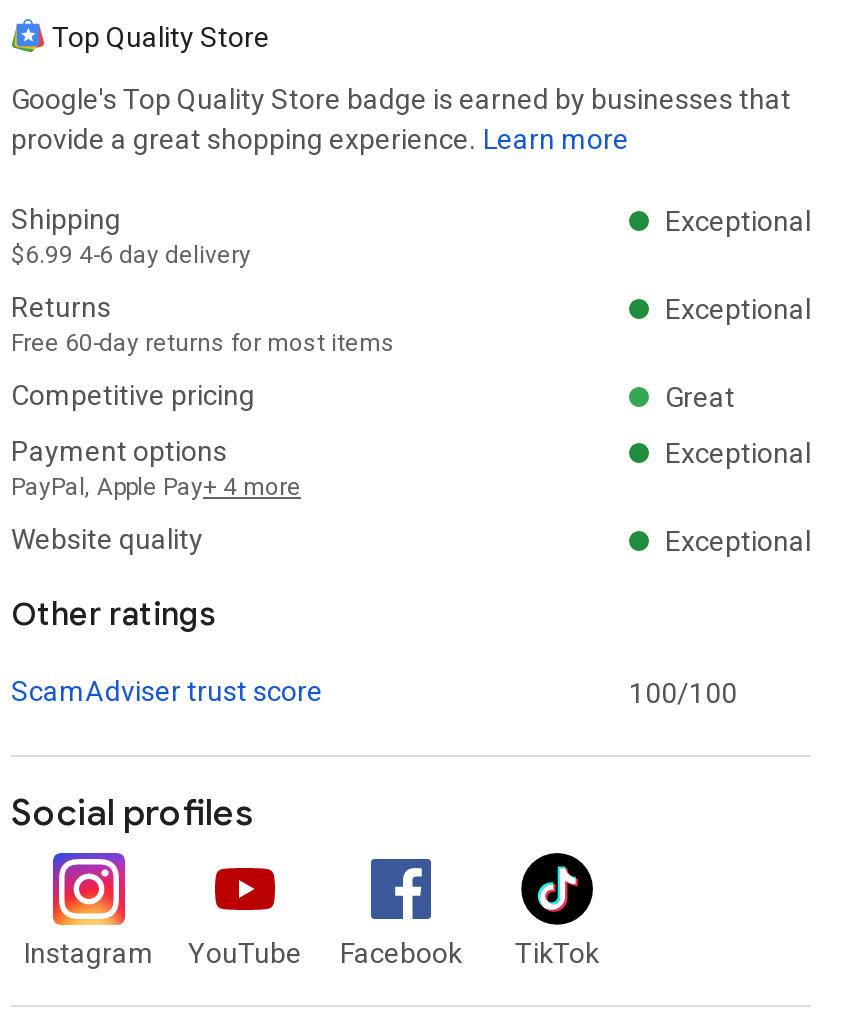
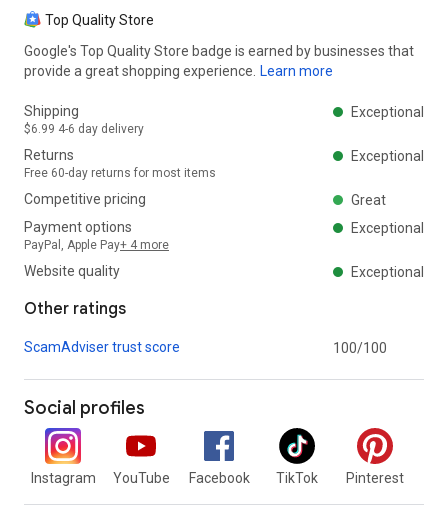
+ [image]
+ Pinterest
